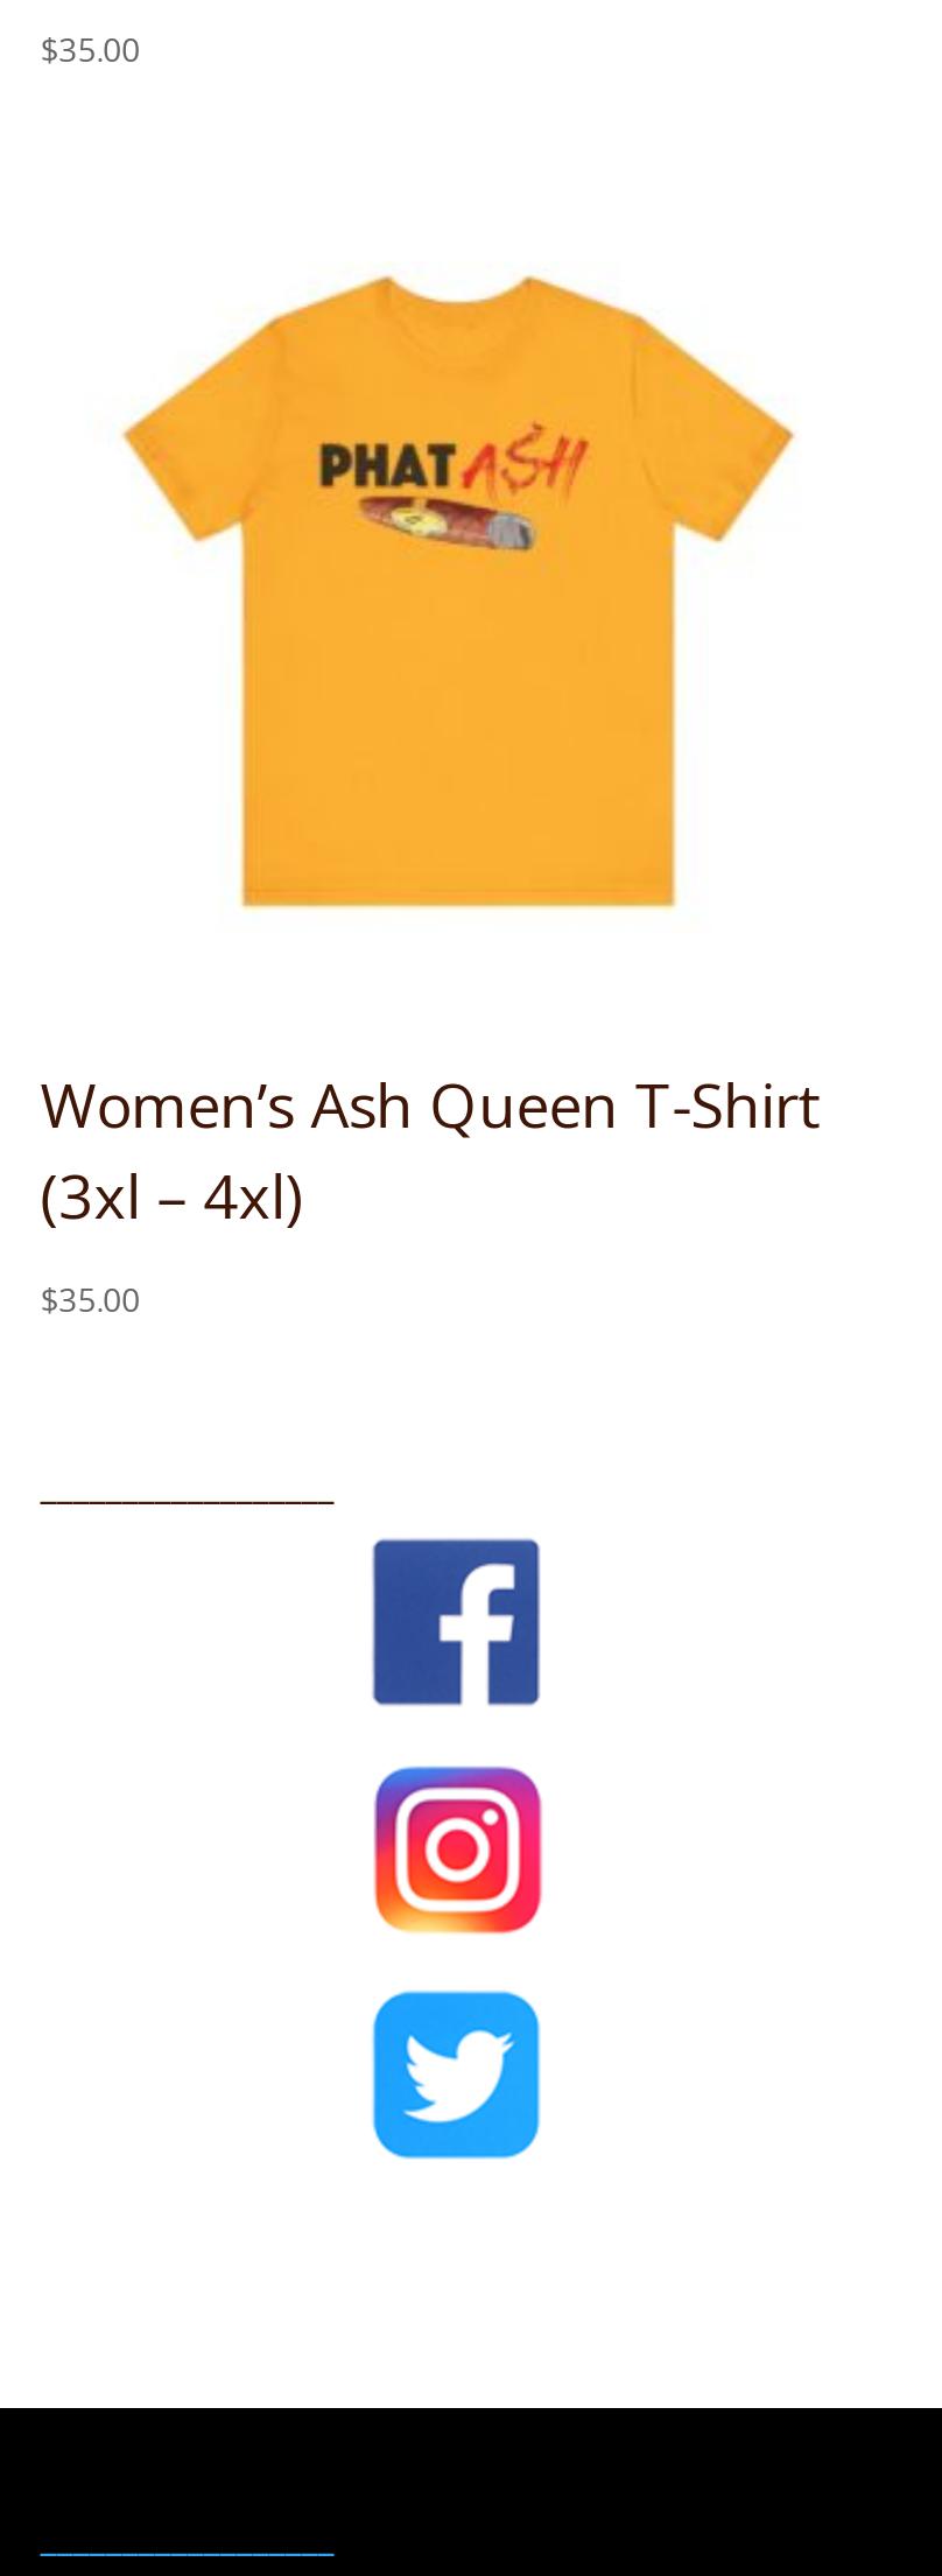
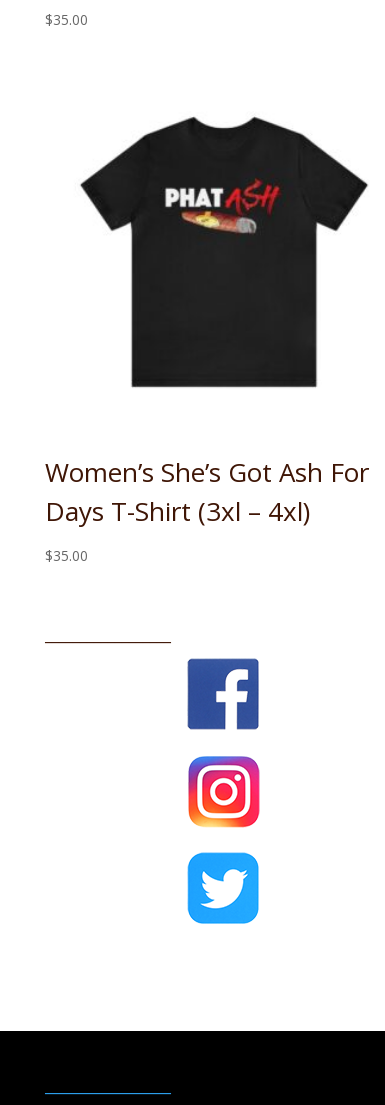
- [image]
+ [image]

- Women’s Ash Queen T-Shirt
- (3xl – 4xl)
+ Women’s She’s Got Ash For
+ Days T-Shirt (3xl – 4xl)
